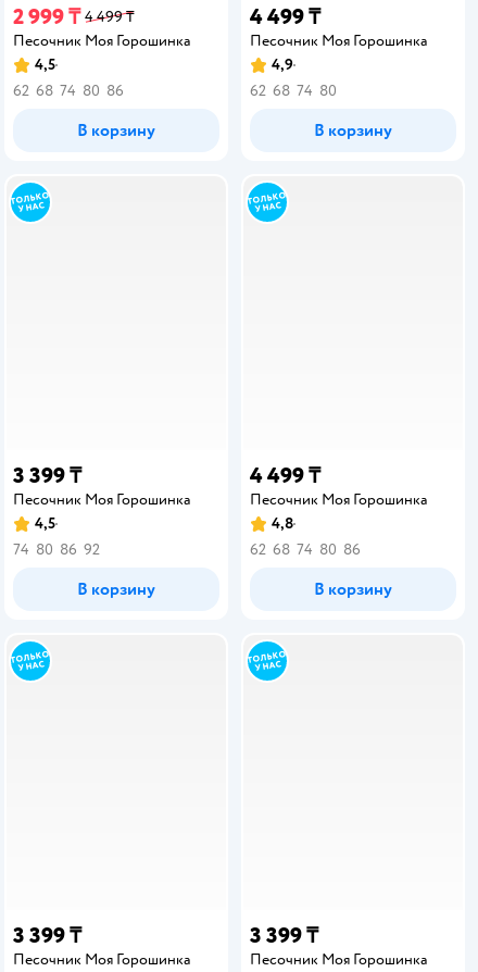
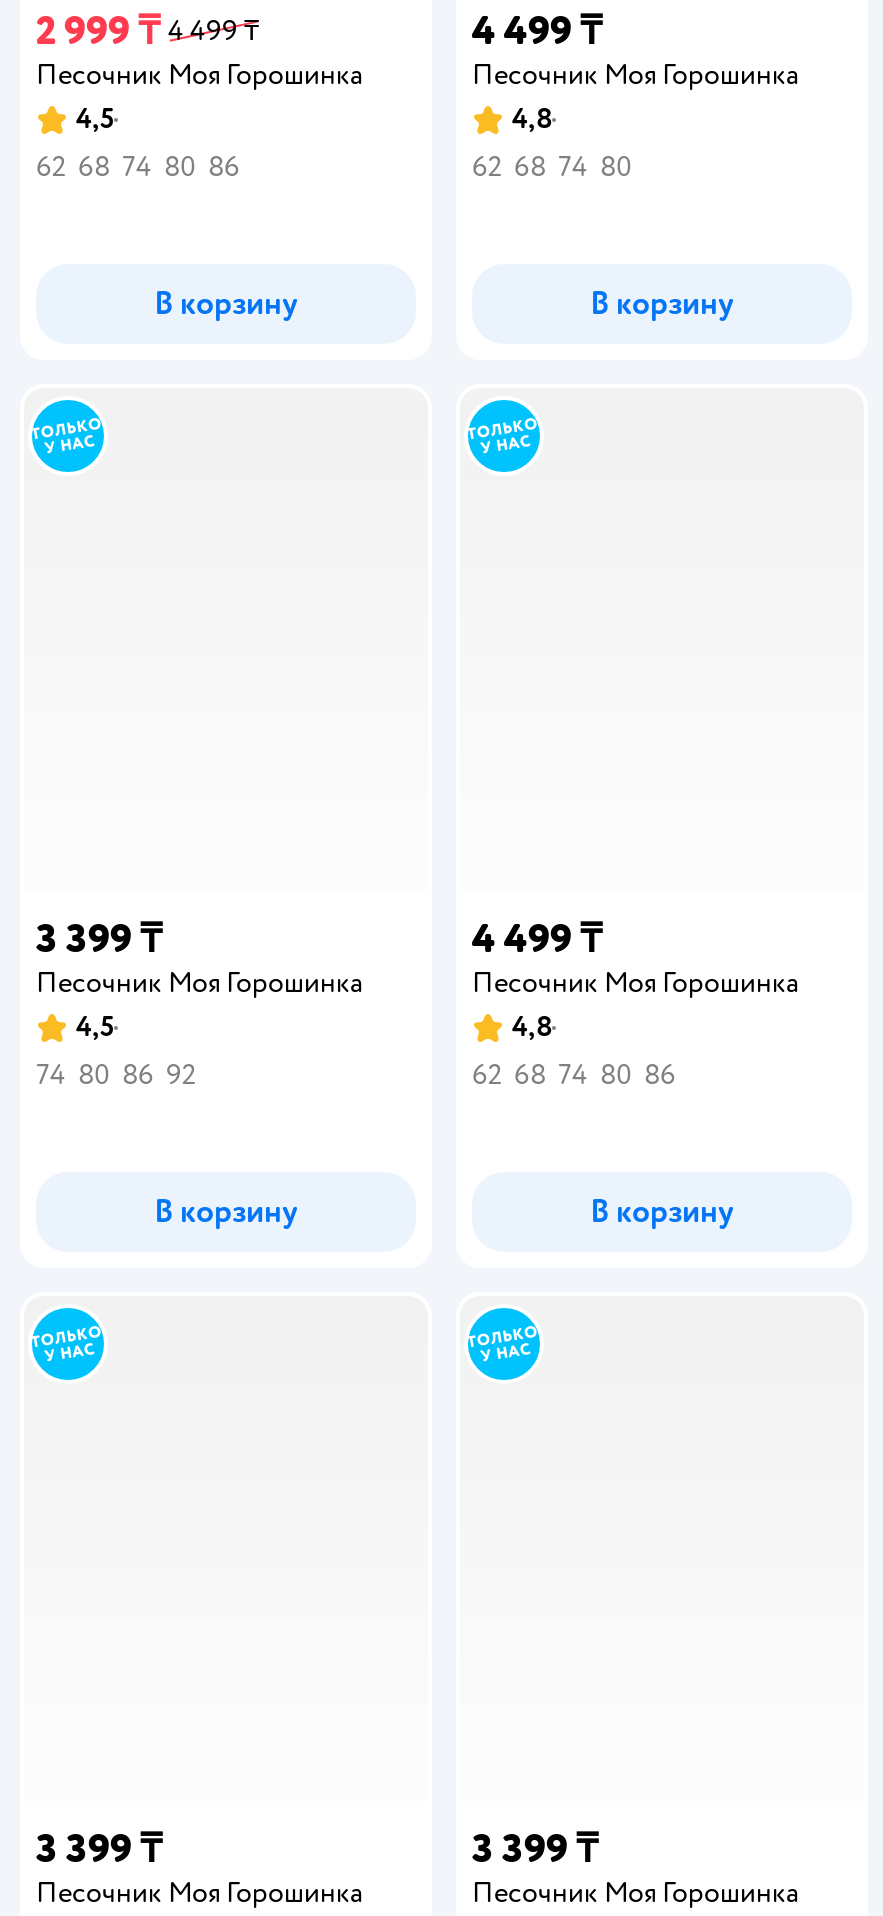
- 4,9
+ 4,8
